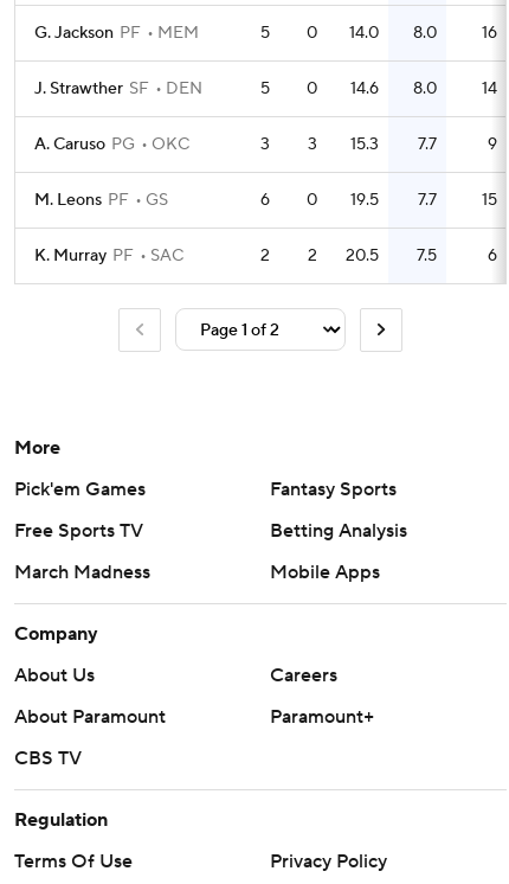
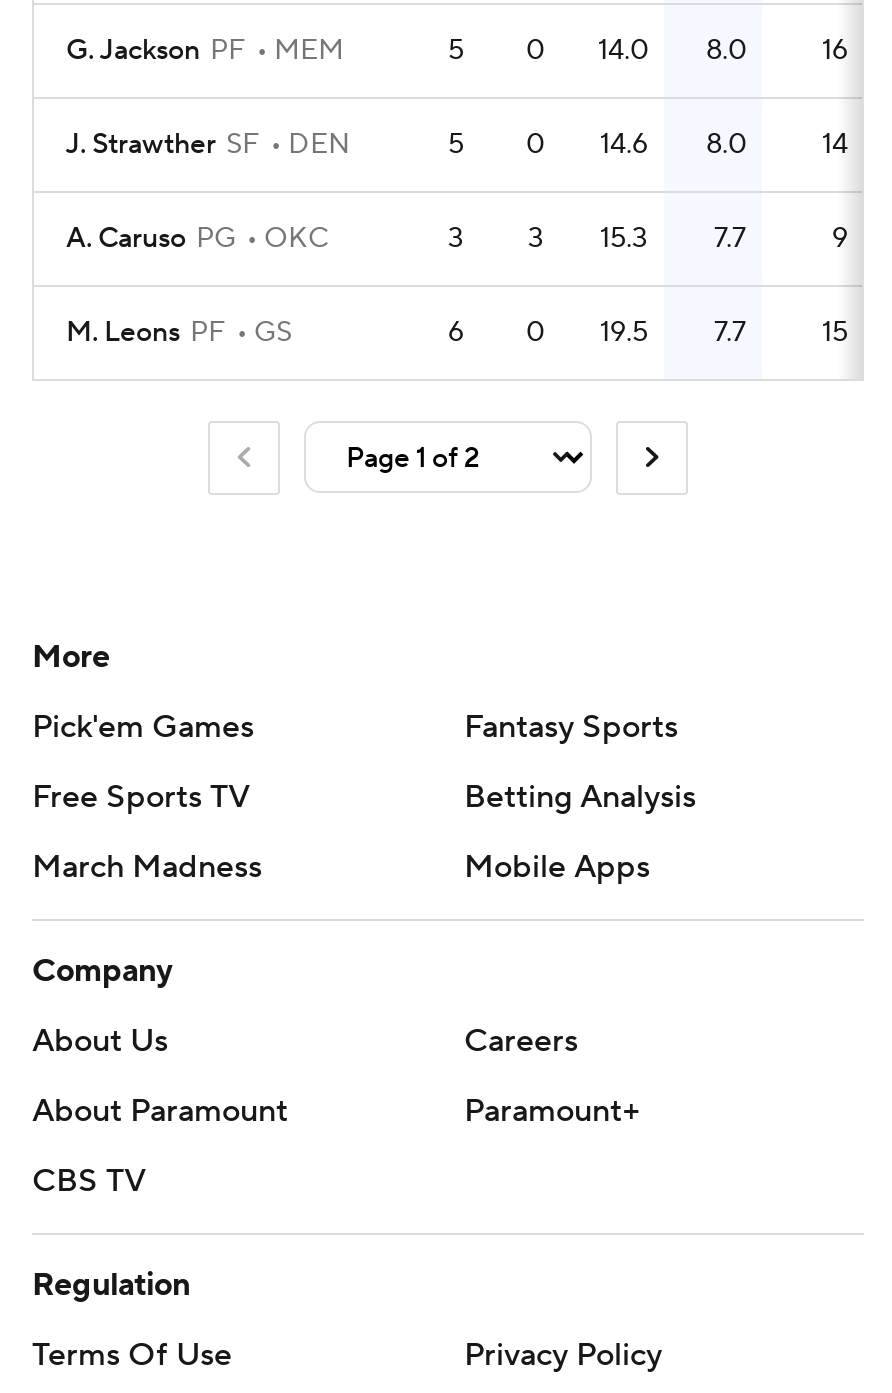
- K. Murray PF SAC
- 2
- 2
- 20.5
- 7.5
- 6
